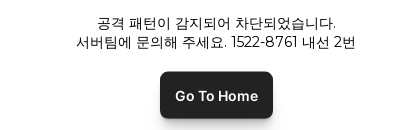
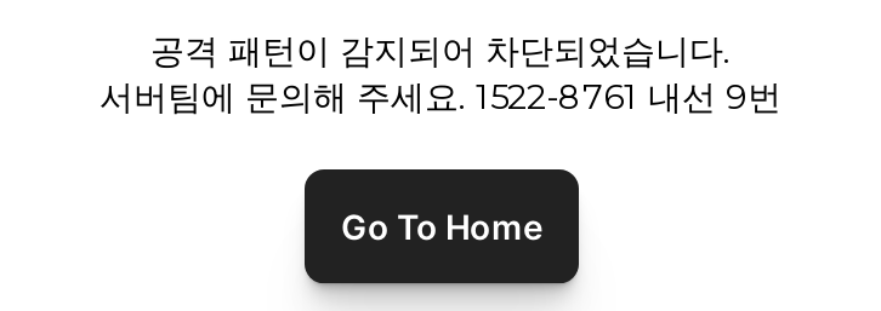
- 서버팀에 문의해 주세요. 1522-8761 내선 2번
+ 서버팀에 문의해 주세요. 1522-8761 내선 9번
